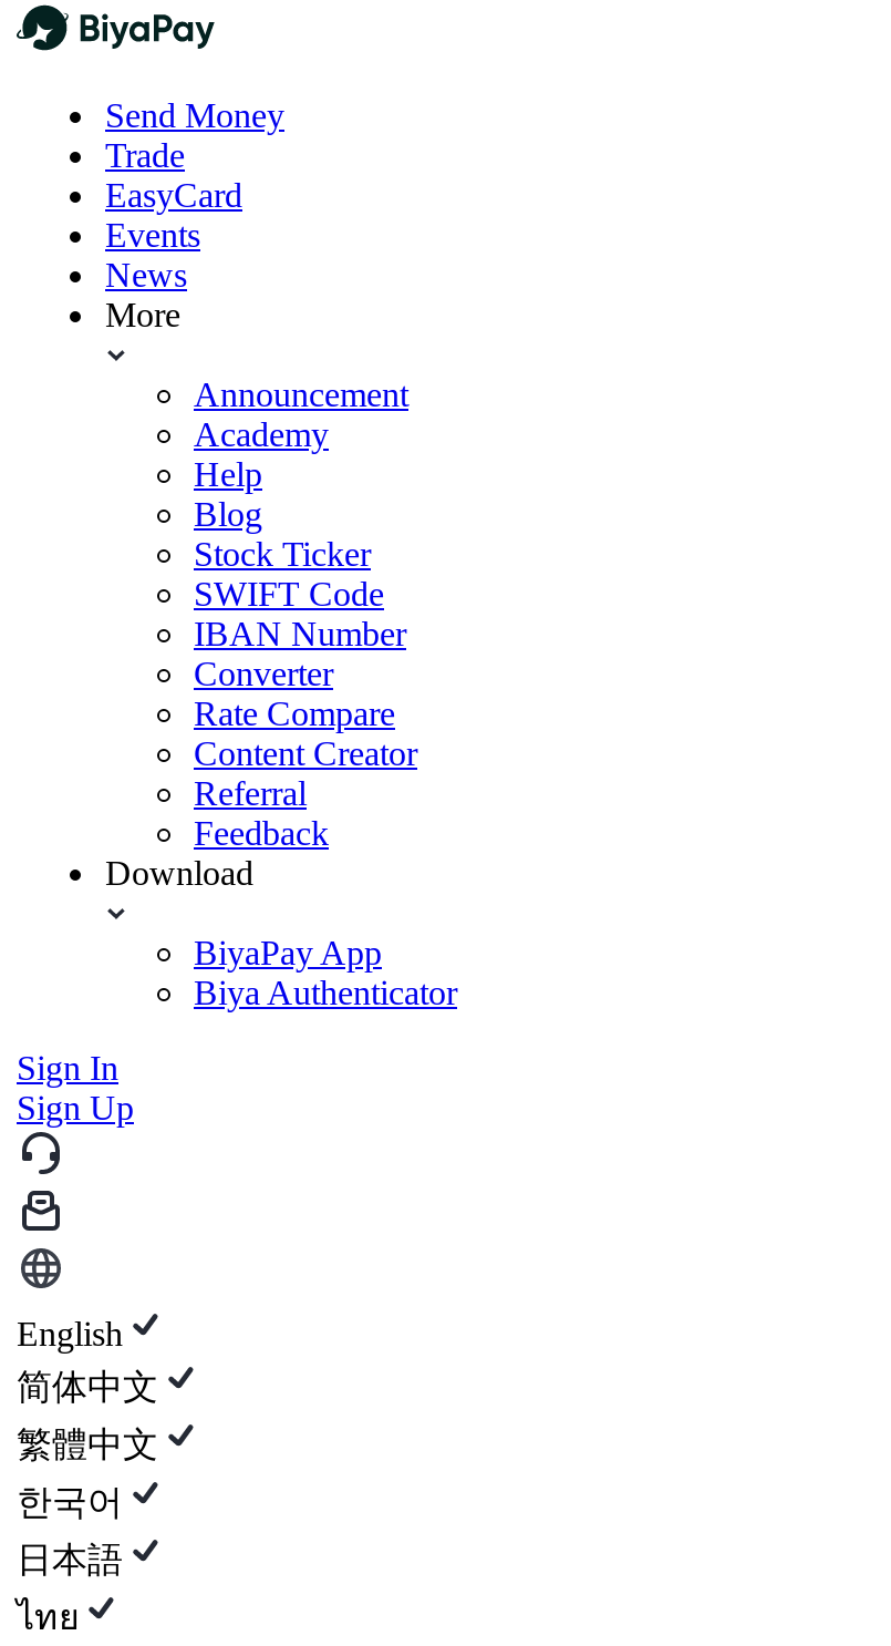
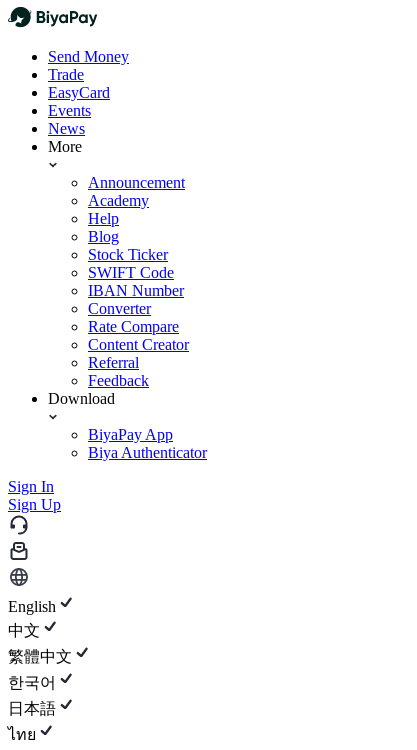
- 简体中文
+ 中文
